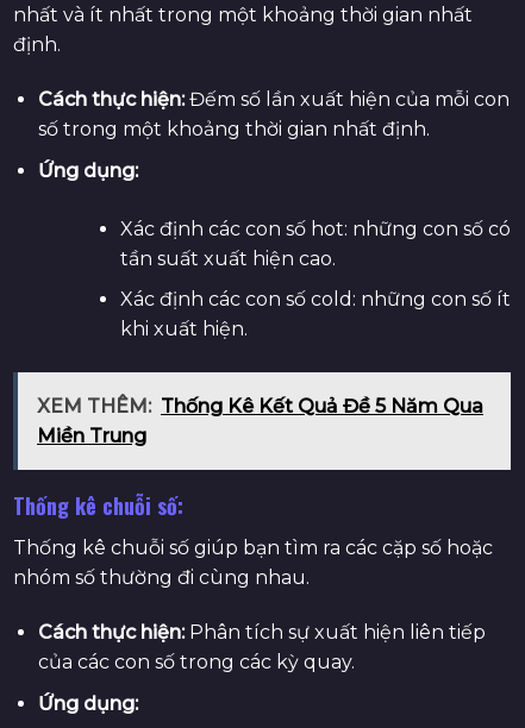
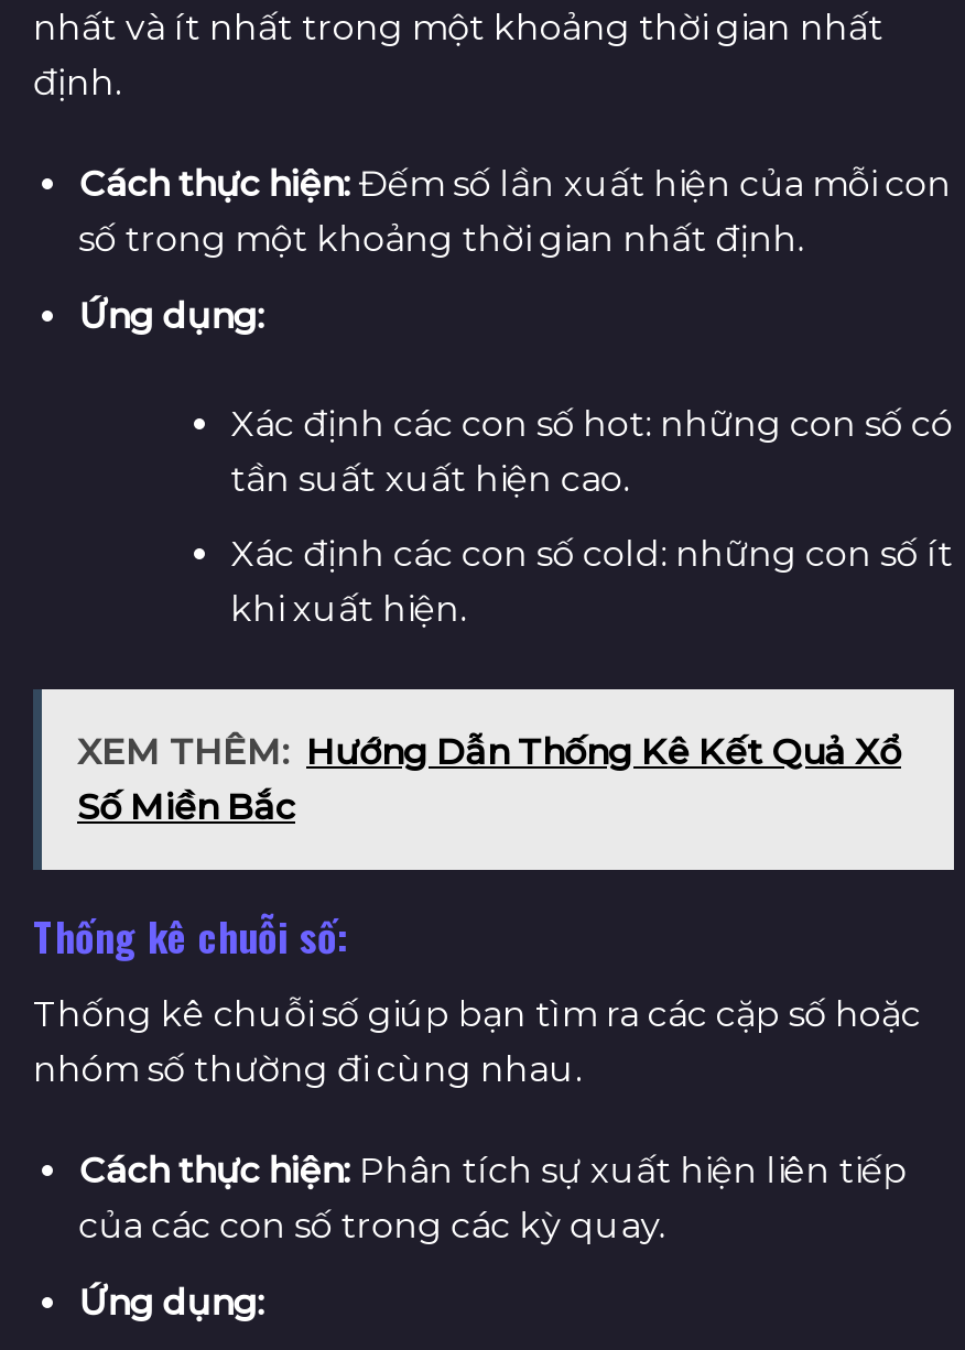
- XEM THÊM: Thống Kê Kết Quả Đề 5 Năm Qua
- Miền Trung
+ XEM THÊM: Hướng Dẫn Thống Kê Kết Quả Xổ
+ Số Miền Bắc
